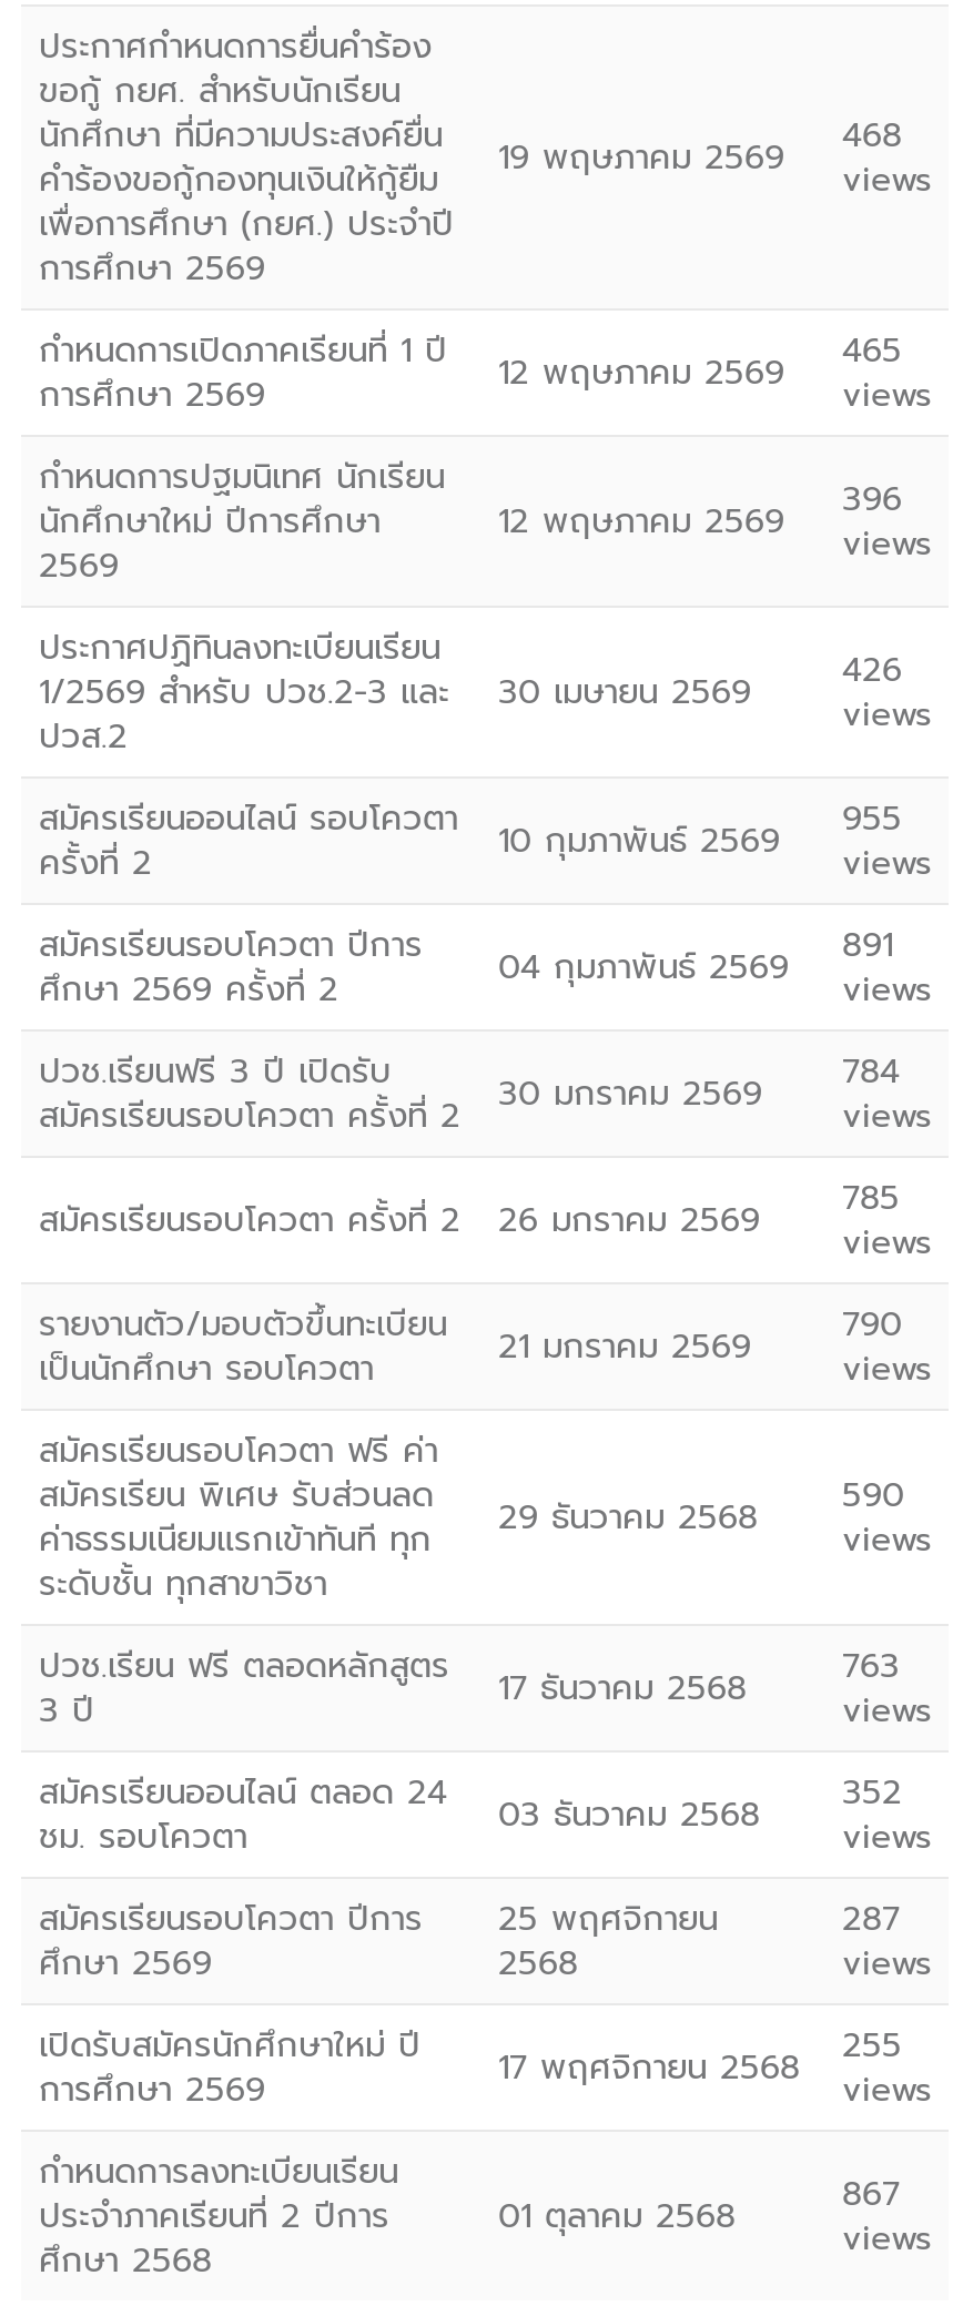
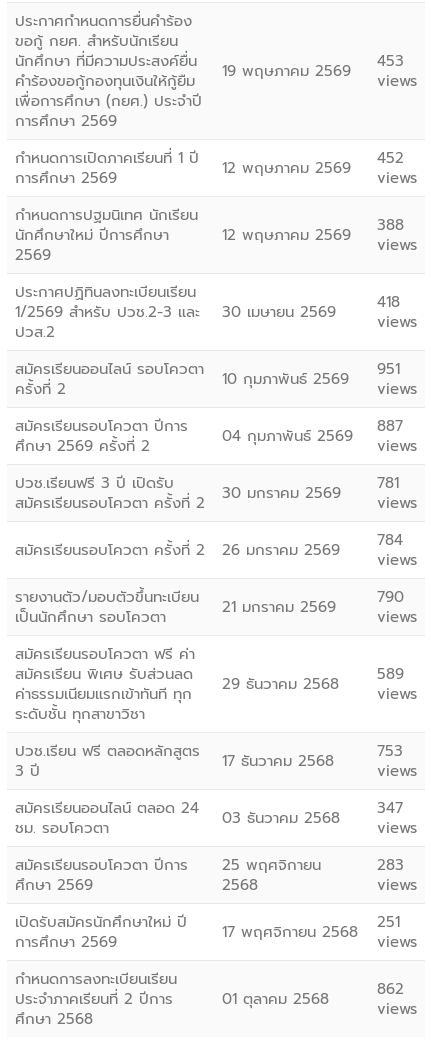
- นักศึกษา ที่มีความประสงค์ยื่น คำร้องขอกู้กองทุนเงินให้กู้ยืม 19 พฤษภาคม 2569 468 views
+ นักศึกษา ที่มีความประสงค์ยื่น คำร้องขอกู้กองทุนเงินให้กู้ยืม 19 พฤษภาคม 2569 453 views

- กำหนดการเปิดภาคเรียนที่ 1 ปี 12 พฤษภาคม 2569 465 views
+ กำหนดการเปิดภาคเรียนที่ 1 ปี 12 พฤษภาคม 2569 452 views

- 12 พฤษภาคม 2569 396 views
+ 12 พฤษภาคม 2569 388 views

- 1/2569 สำหรับ ปวช.2-3 และ 30 เมษายน 2569 426 views
+ 1/2569 สำหรับ ปวช.2-3 และ 30 เมษายน 2569 418 views

- สมัครเรียนออนไลน์ รอบโควตา 10 กุมภาพันธ์ 2569 955 views
+ สมัครเรียนออนไลน์ รอบโควตา 10 กุมภาพันธ์ 2569 951 views

- สมัครเรียนรอบโควตา ปีการ 04 กุมภาพันธ์ 2569 891 views
+ สมัครเรียนรอบโควตา ปีการ 04 กุมภาพันธ์ 2569 887 views

- สมัครเรียนรอบโควตา ครั้งที่ 2 30 มกราคม 2569 784 views
+ สมัครเรียนรอบโควตา ครั้งที่ 2 30 มกราคม 2569 781 views

- สมัครเรียนรอบโควตา ครั้งที่ 2 26 มกราคม 2569 785 views
+ สมัครเรียนรอบโควตา ครั้งที่ 2 26 มกราคม 2569 784 views

- สมัครเรียน พิเศษ รับส่วนลด ค่าธรรมเนียมแรกเข้าทันที ทุก 29 ธันวาคม 2568 590 views
+ สมัครเรียน พิเศษ รับส่วนลด ค่าธรรมเนียมแรกเข้าทันที ทุก 29 ธันวาคม 2568 589 views

- ปวช.เรียน ฟรี ตลอดหลักสูตร 17 ธันวาคม 2568 763 views
+ ปวช.เรียน ฟรี ตลอดหลักสูตร 17 ธันวาคม 2568 753 views

- สมัครเรียนออนไลน์ ตลอด 24 03 ธันวาคม 2568 352 views
+ สมัครเรียนออนไลน์ ตลอด 24 03 ธันวาคม 2568 347 views

- 287
+ 283

- เปิดรับสมัครนักศึกษาใหม่ ปี 17 พฤศจิกายน 2568 255 views
+ เปิดรับสมัครนักศึกษาใหม่ ปี 17 พฤศจิกายน 2568 251 views

- 867
+ 862
